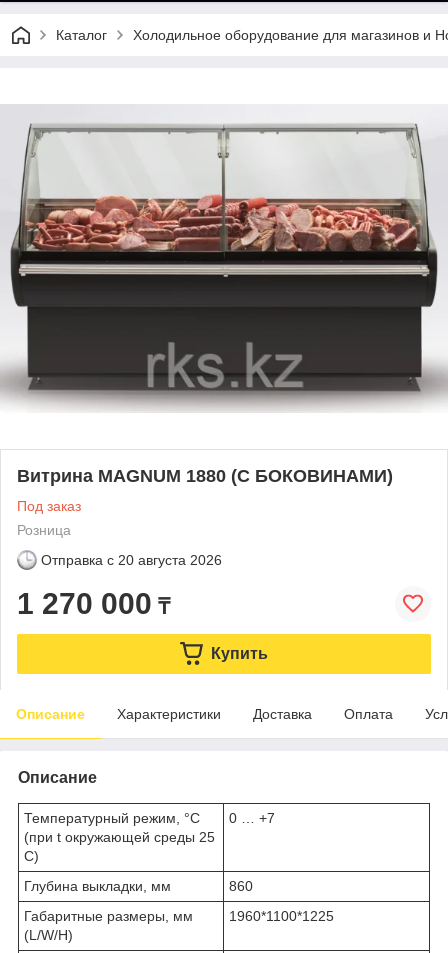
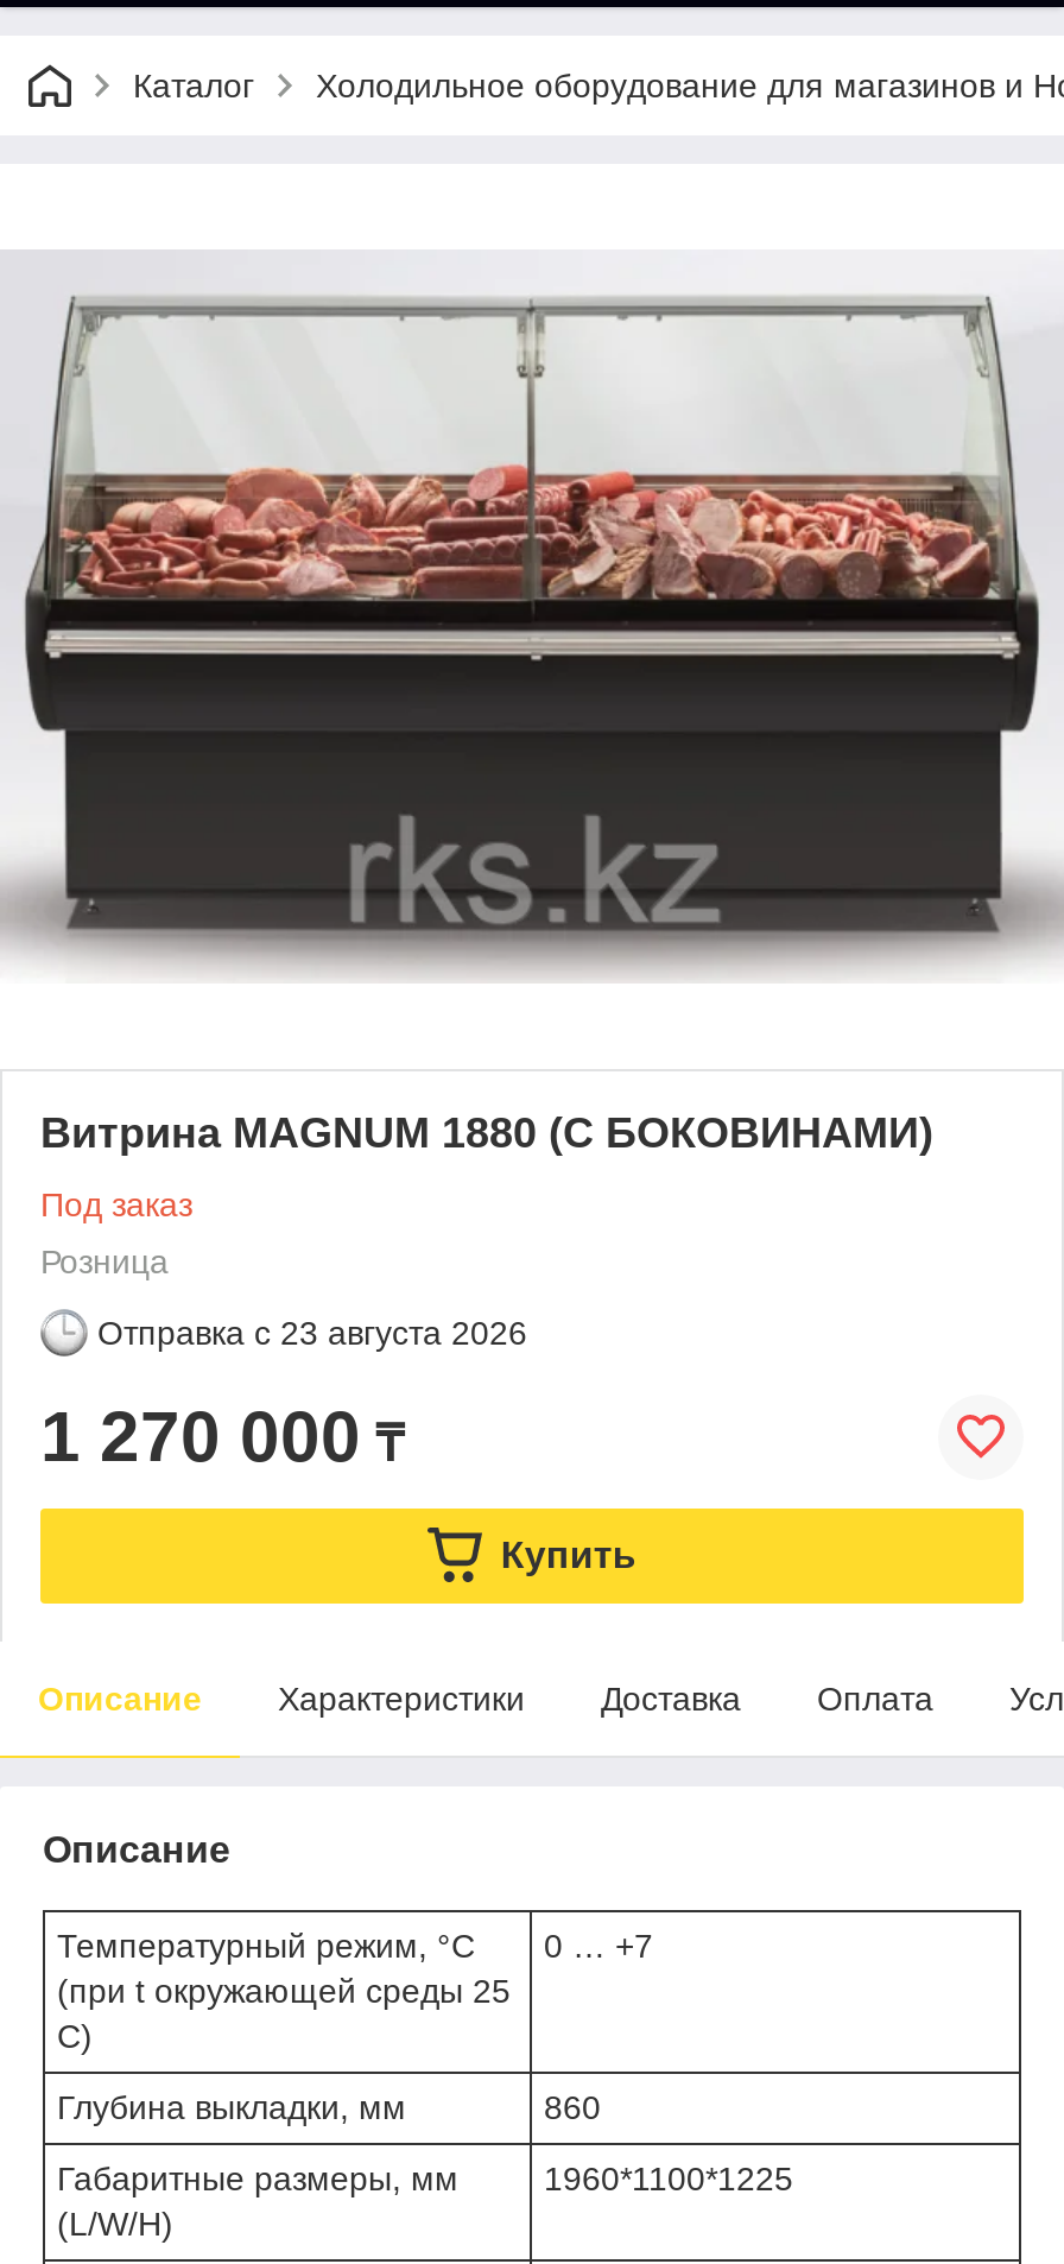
- Отправка с 20 августа 2026
+ Отправка с 23 августа 2026
